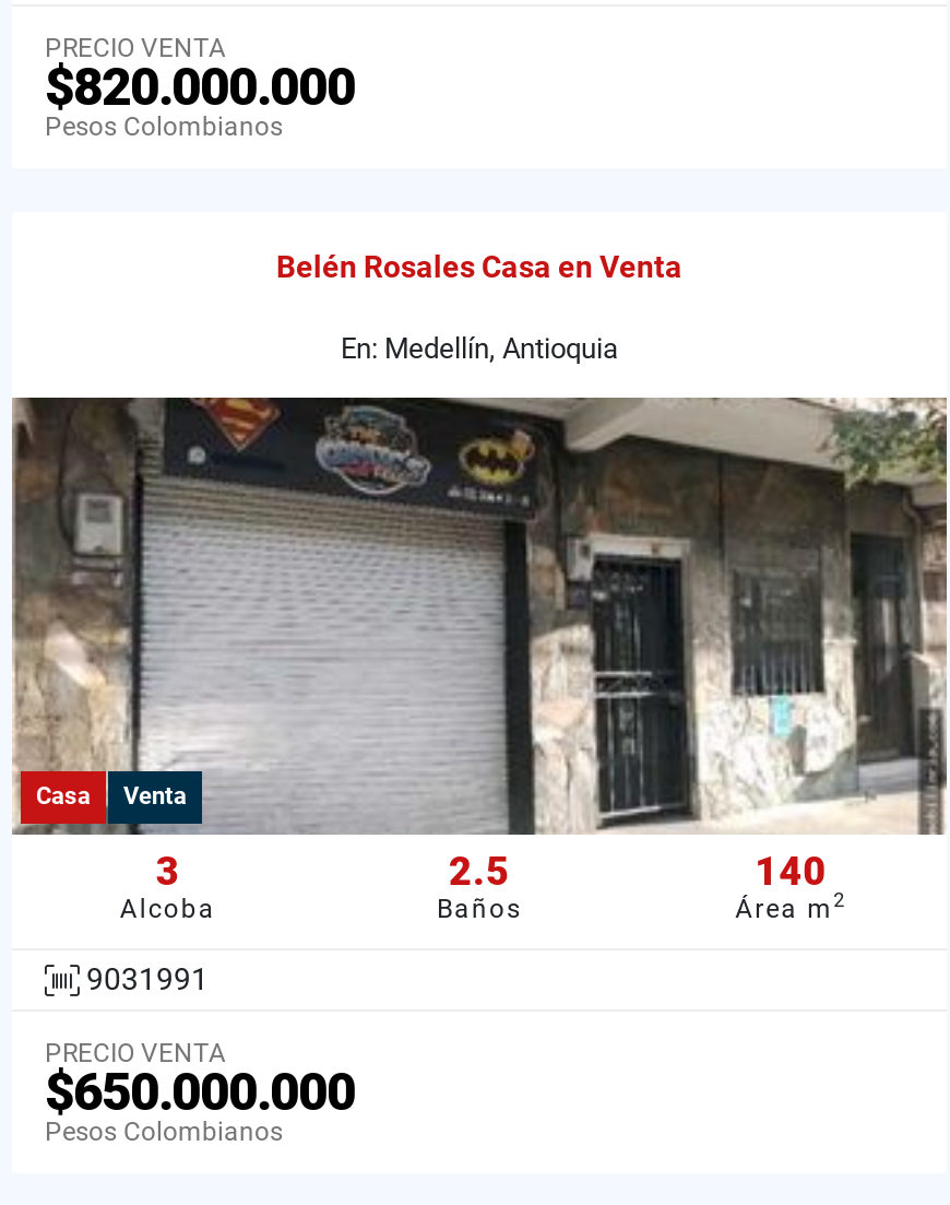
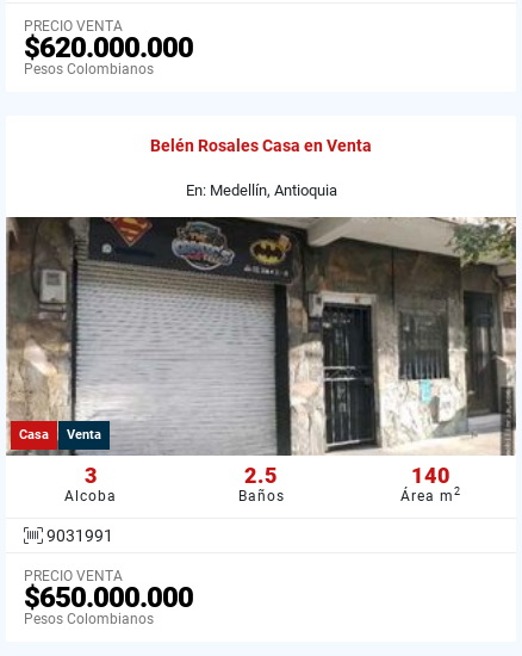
- $820.000.000
+ $620.000.000
